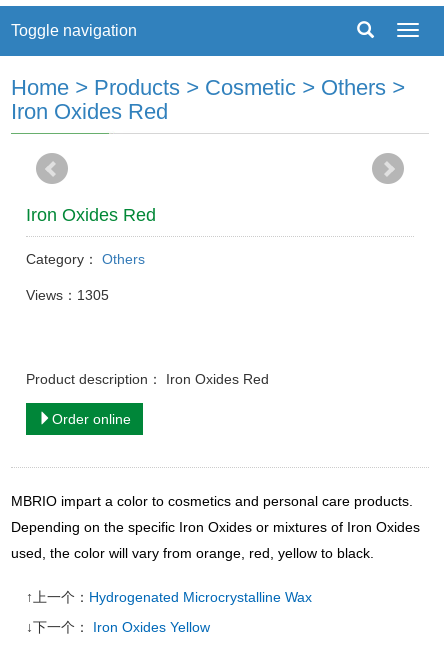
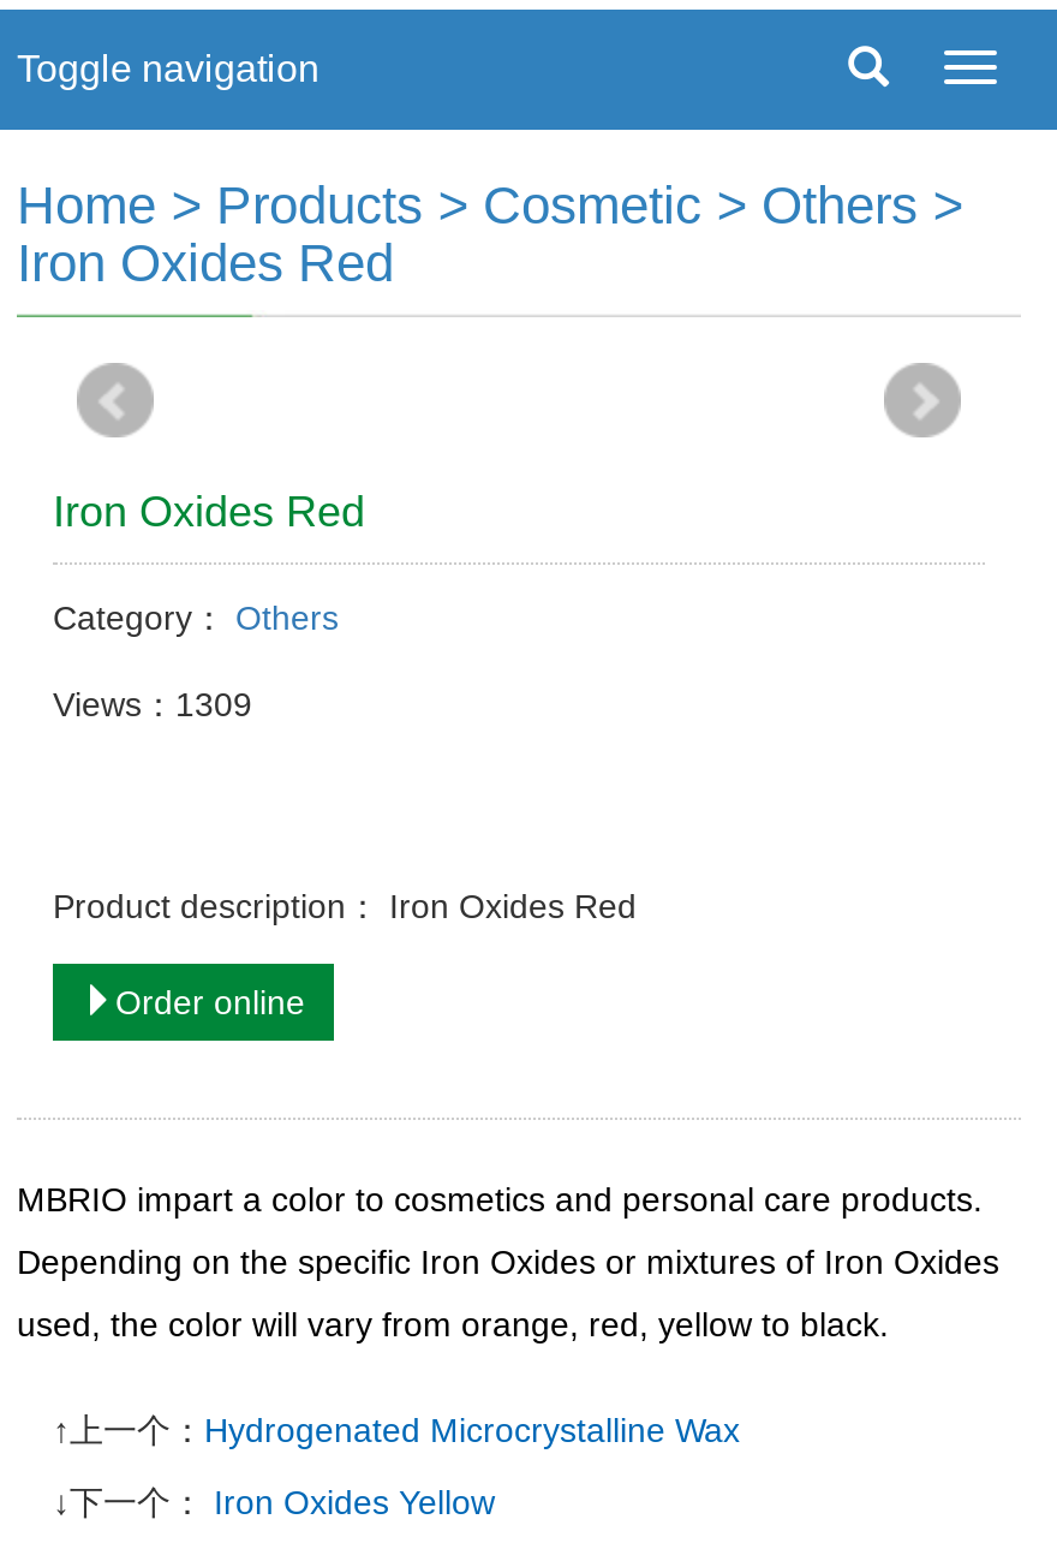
- Views：1305
+ Views：1309
